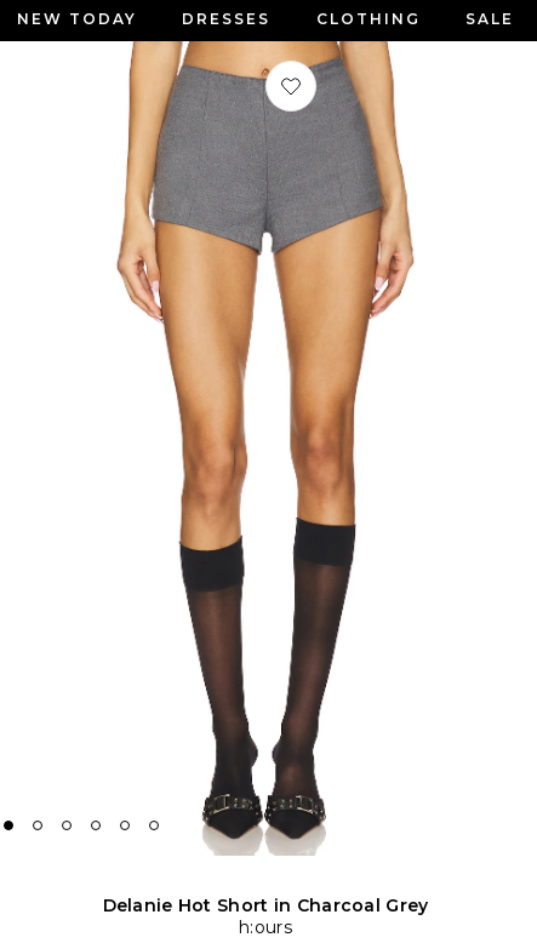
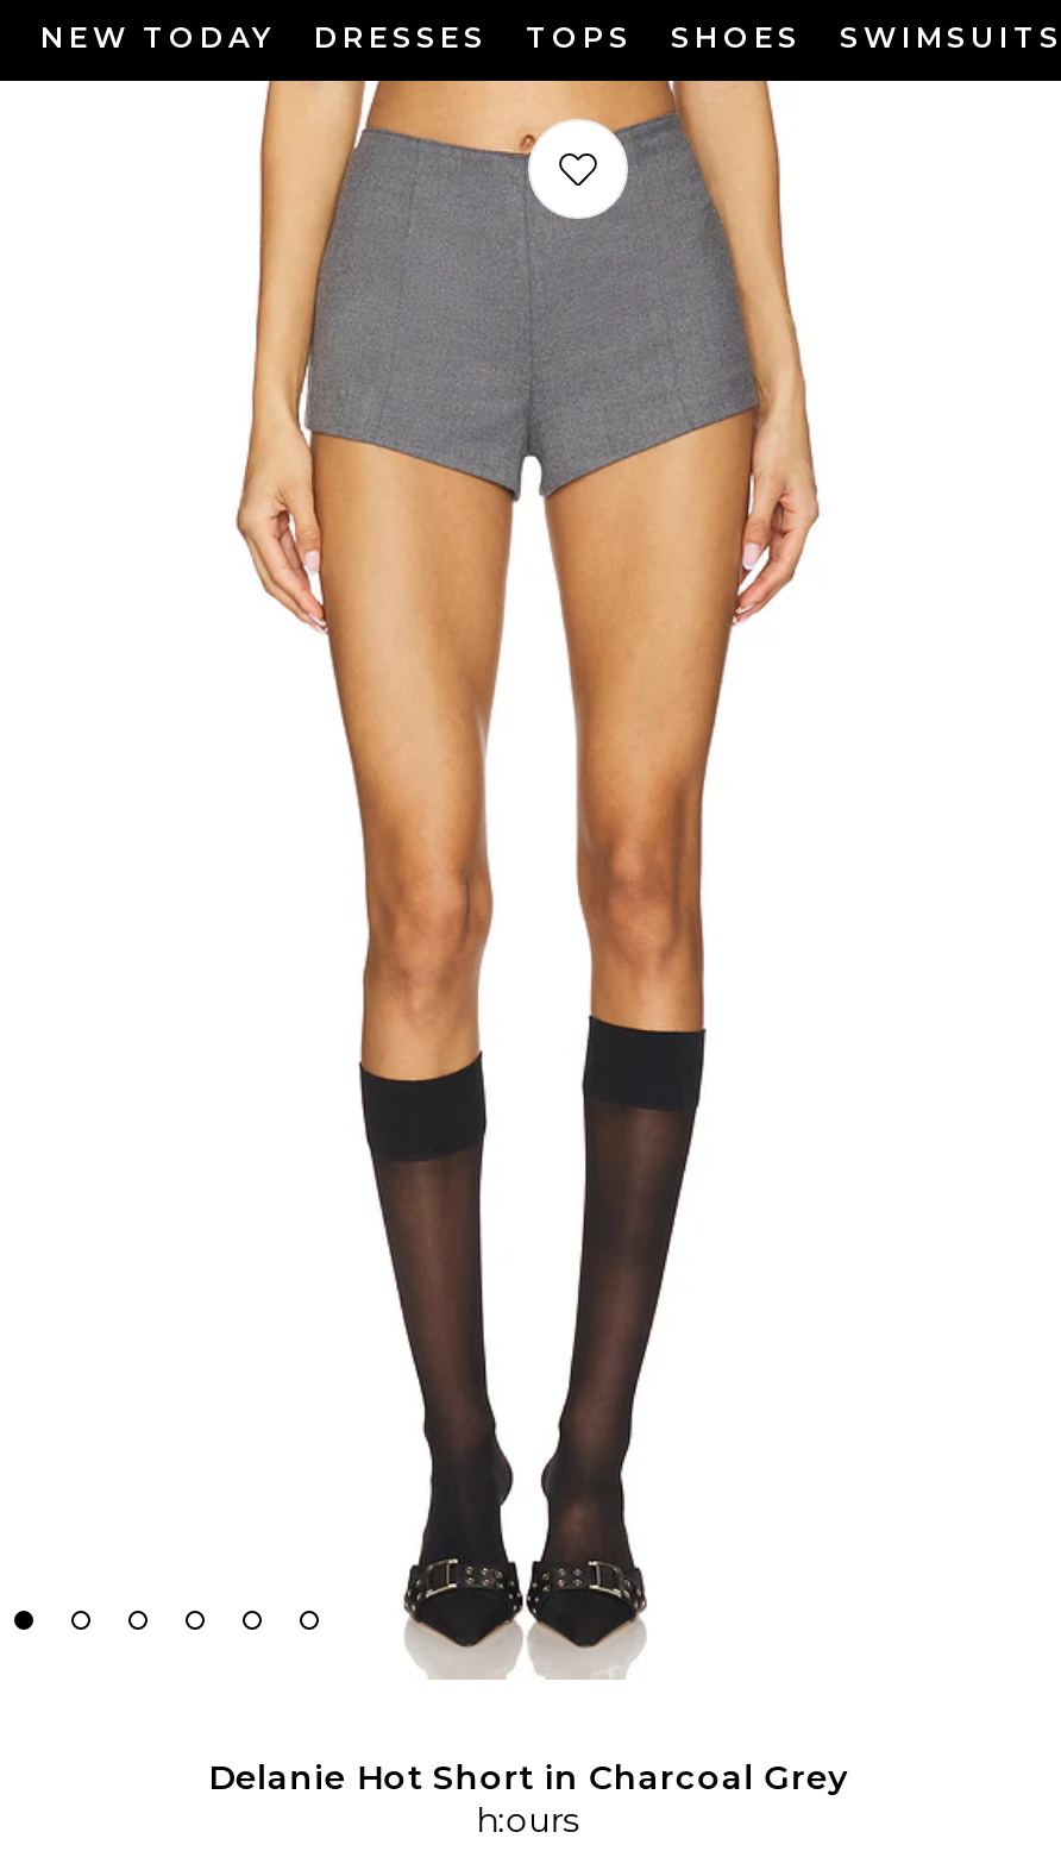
- CLOTHING
- SALE
+ TOPS
+ SHOES
+ SWIMSUITS
